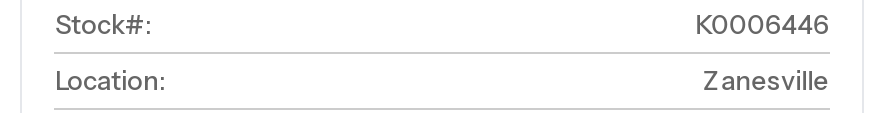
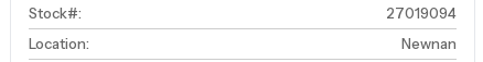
- K0006446
+ 27019094

- Zanesville
+ Newnan
